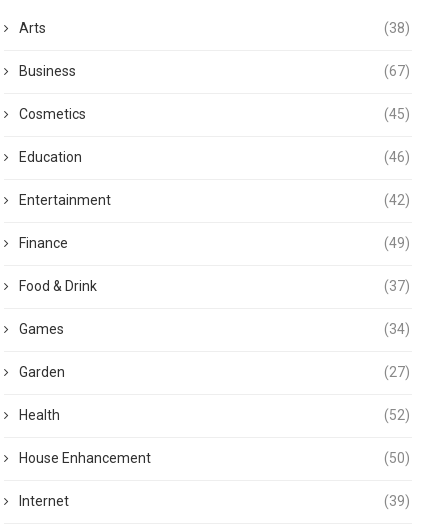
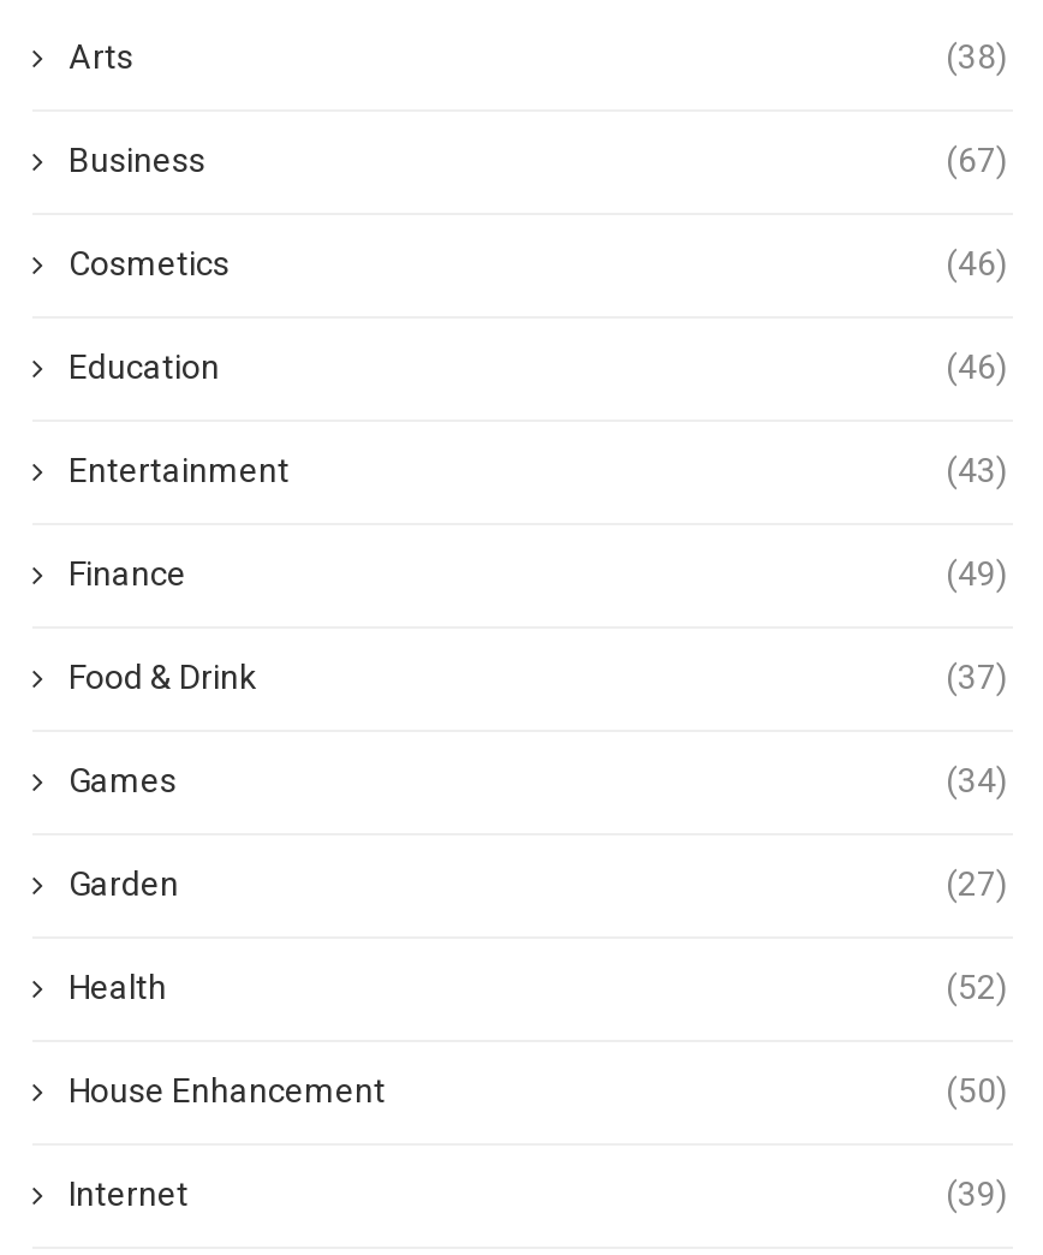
- (45)
+ (46)

- (42)
+ (43)
